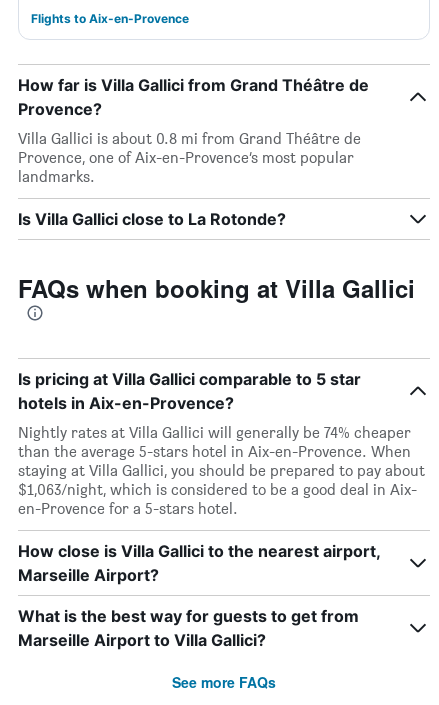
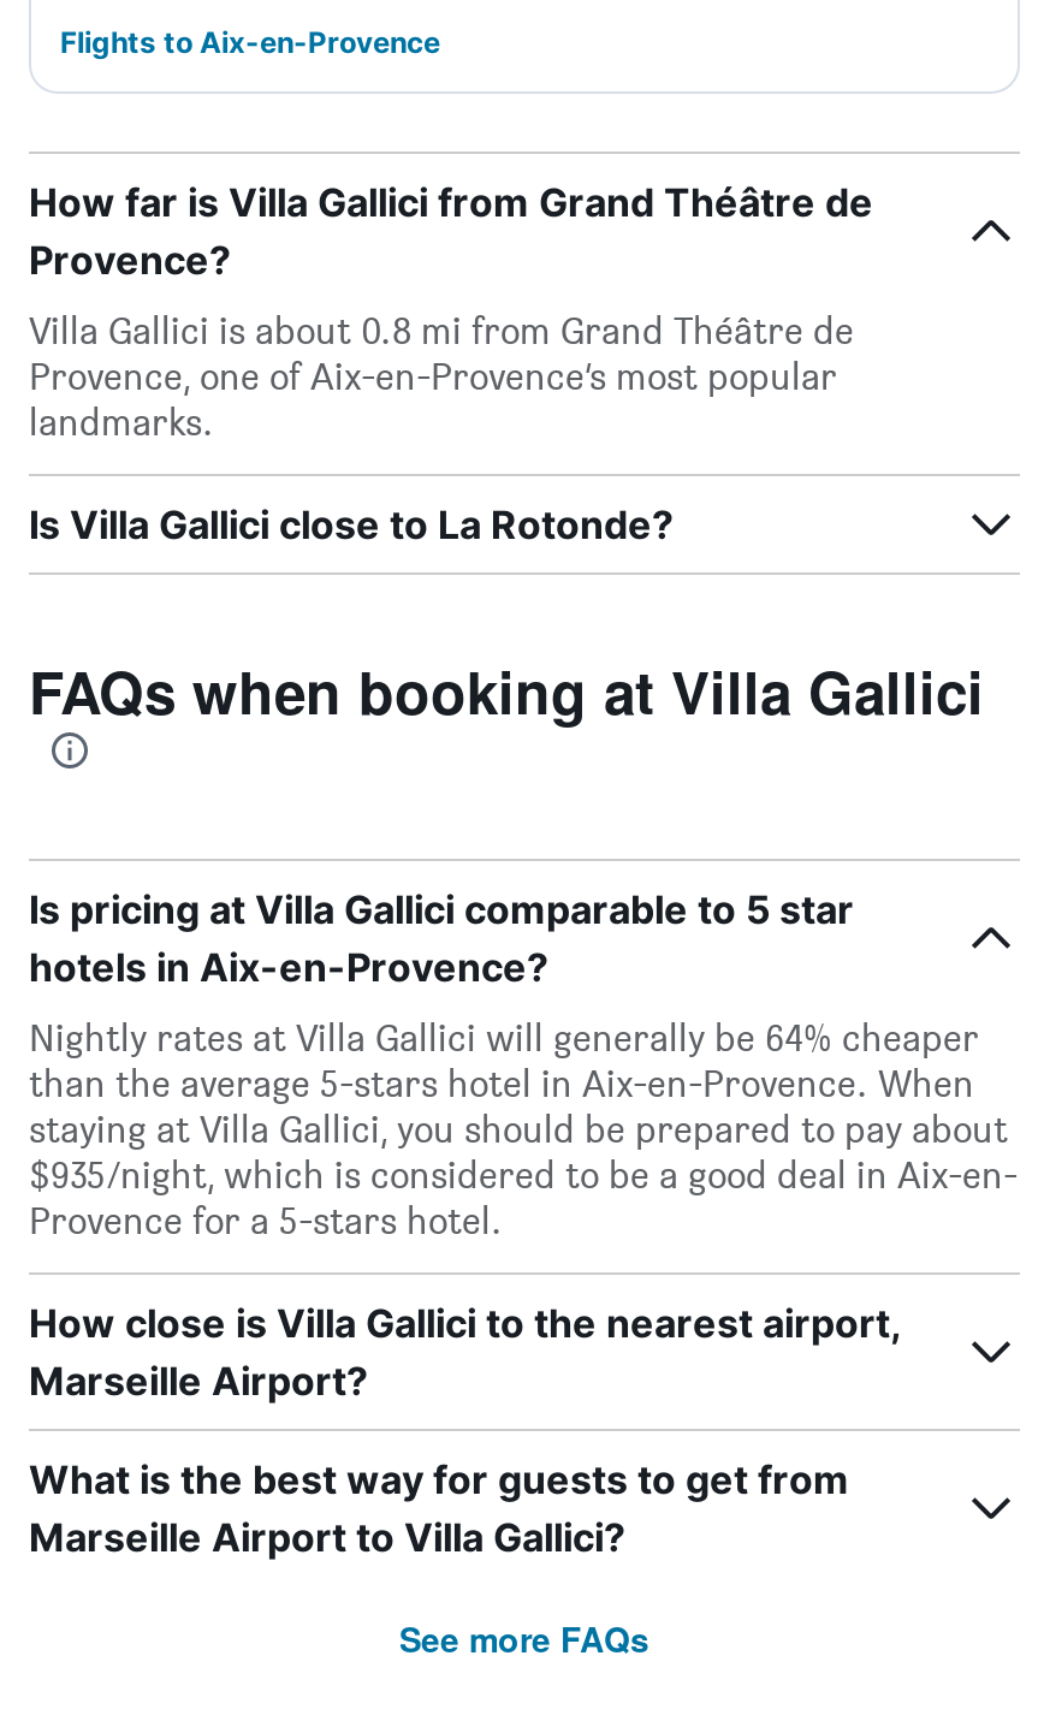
- Nightly rates at Villa Gallici will generally be 74% cheaper
+ Nightly rates at Villa Gallici will generally be 64% cheaper

- $1,063/night, which is considered to be a good deal in Aix-
+ $935/night, which is considered to be a good deal in Aix-en-

- en-Provence for a 5-stars hotel.
+ Provence for a 5-stars hotel.
